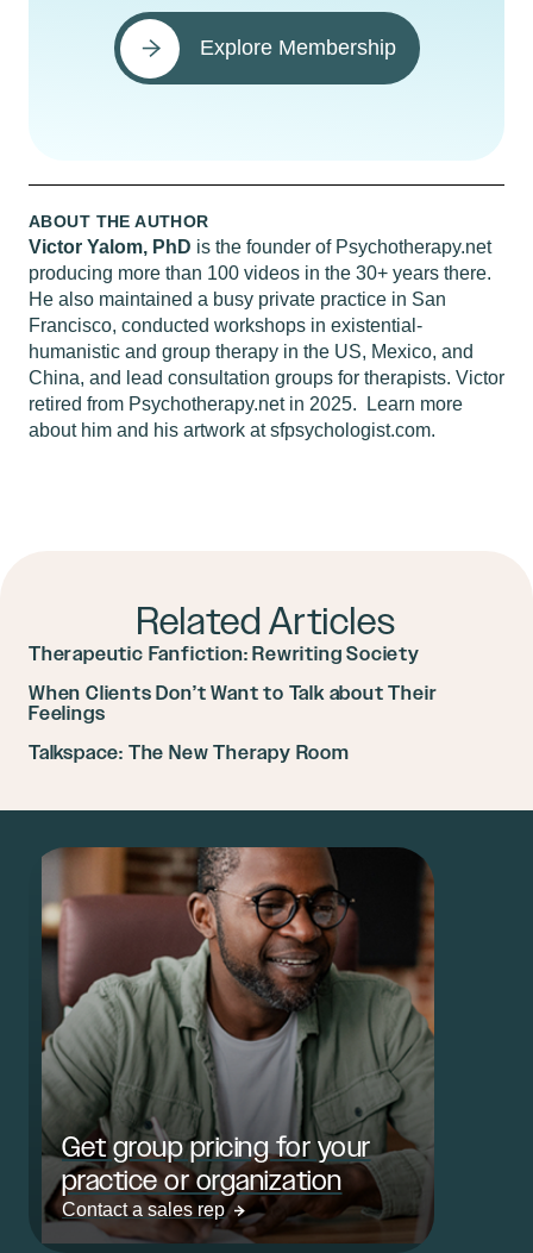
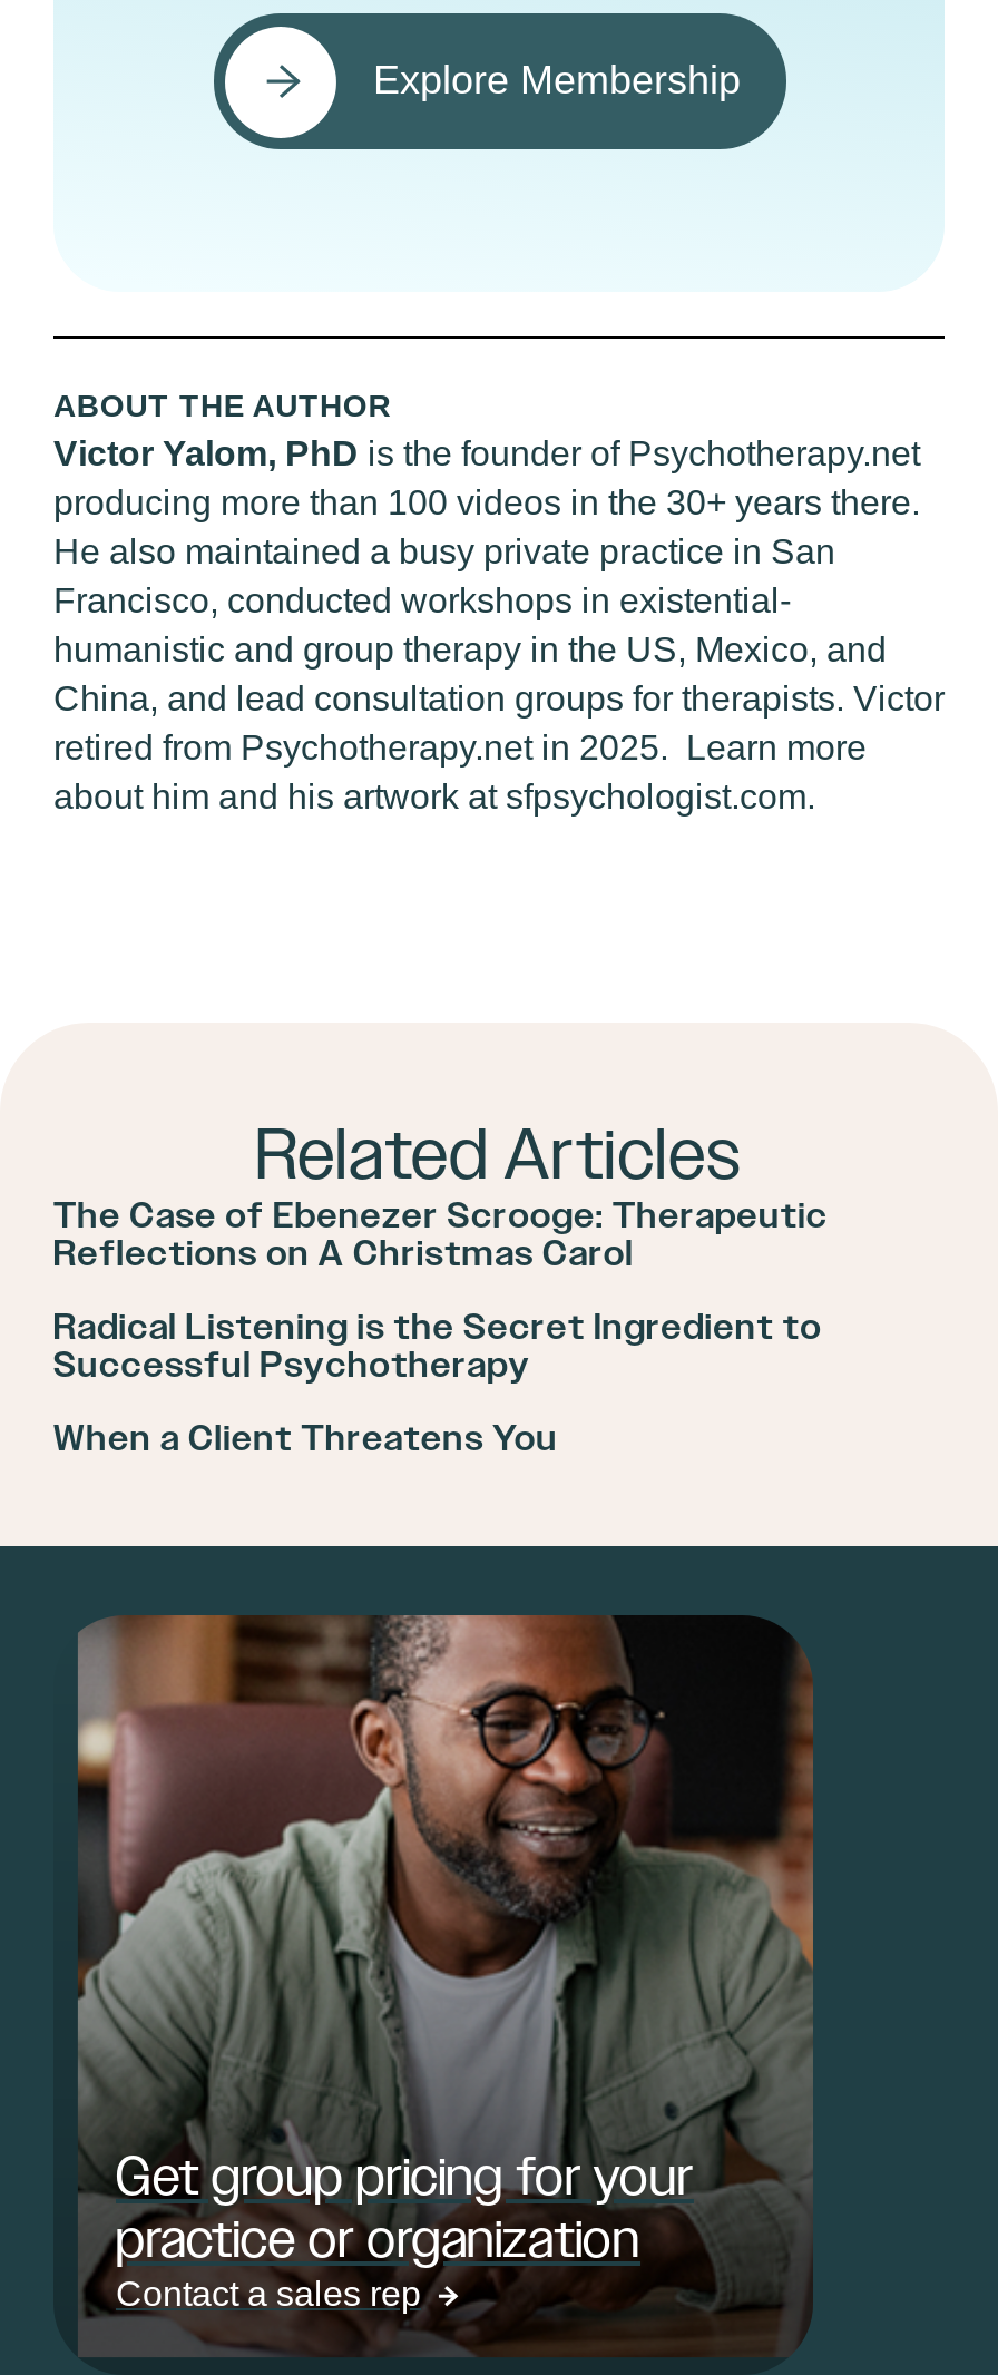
- Therapeutic Fanfiction: Rewriting Society
+ The Case of Ebenezer Scrooge: Therapeutic
+ Reflections on A Christmas Carol

- When Clients Don’t Want to Talk about Their
- Feelings
+ Radical Listening is the Secret Ingredient to
+ Successful Psychotherapy

- Talkspace: The New Therapy Room
+ When a Client Threatens You
